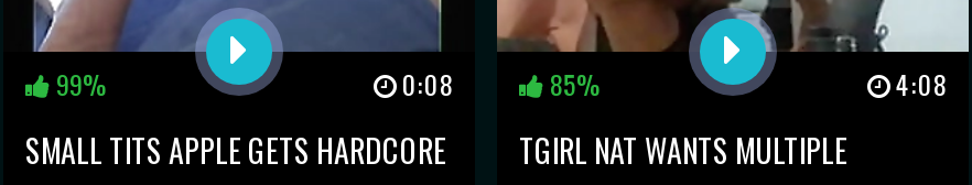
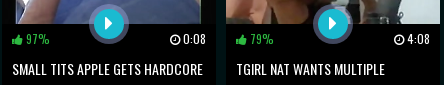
- 99%
+ 97%

- 85%
+ 79%
